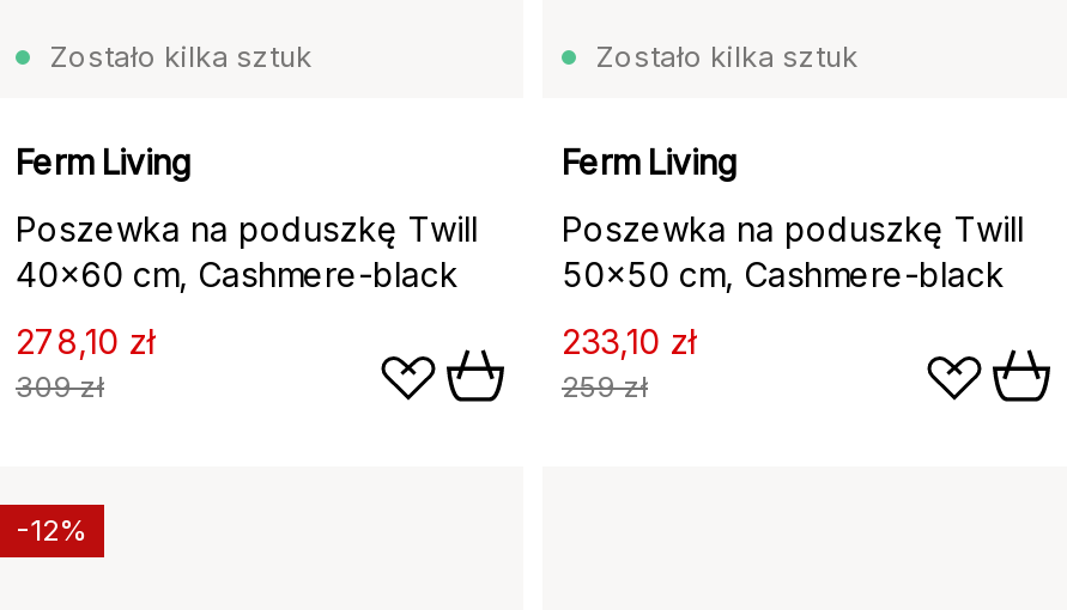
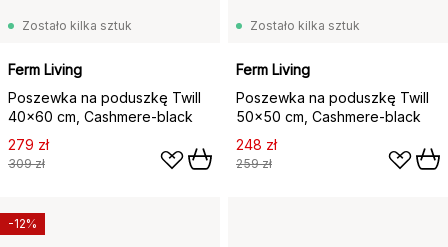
- 278,10 zł
+ 279 zł

- 233,10 zł
+ 248 zł
